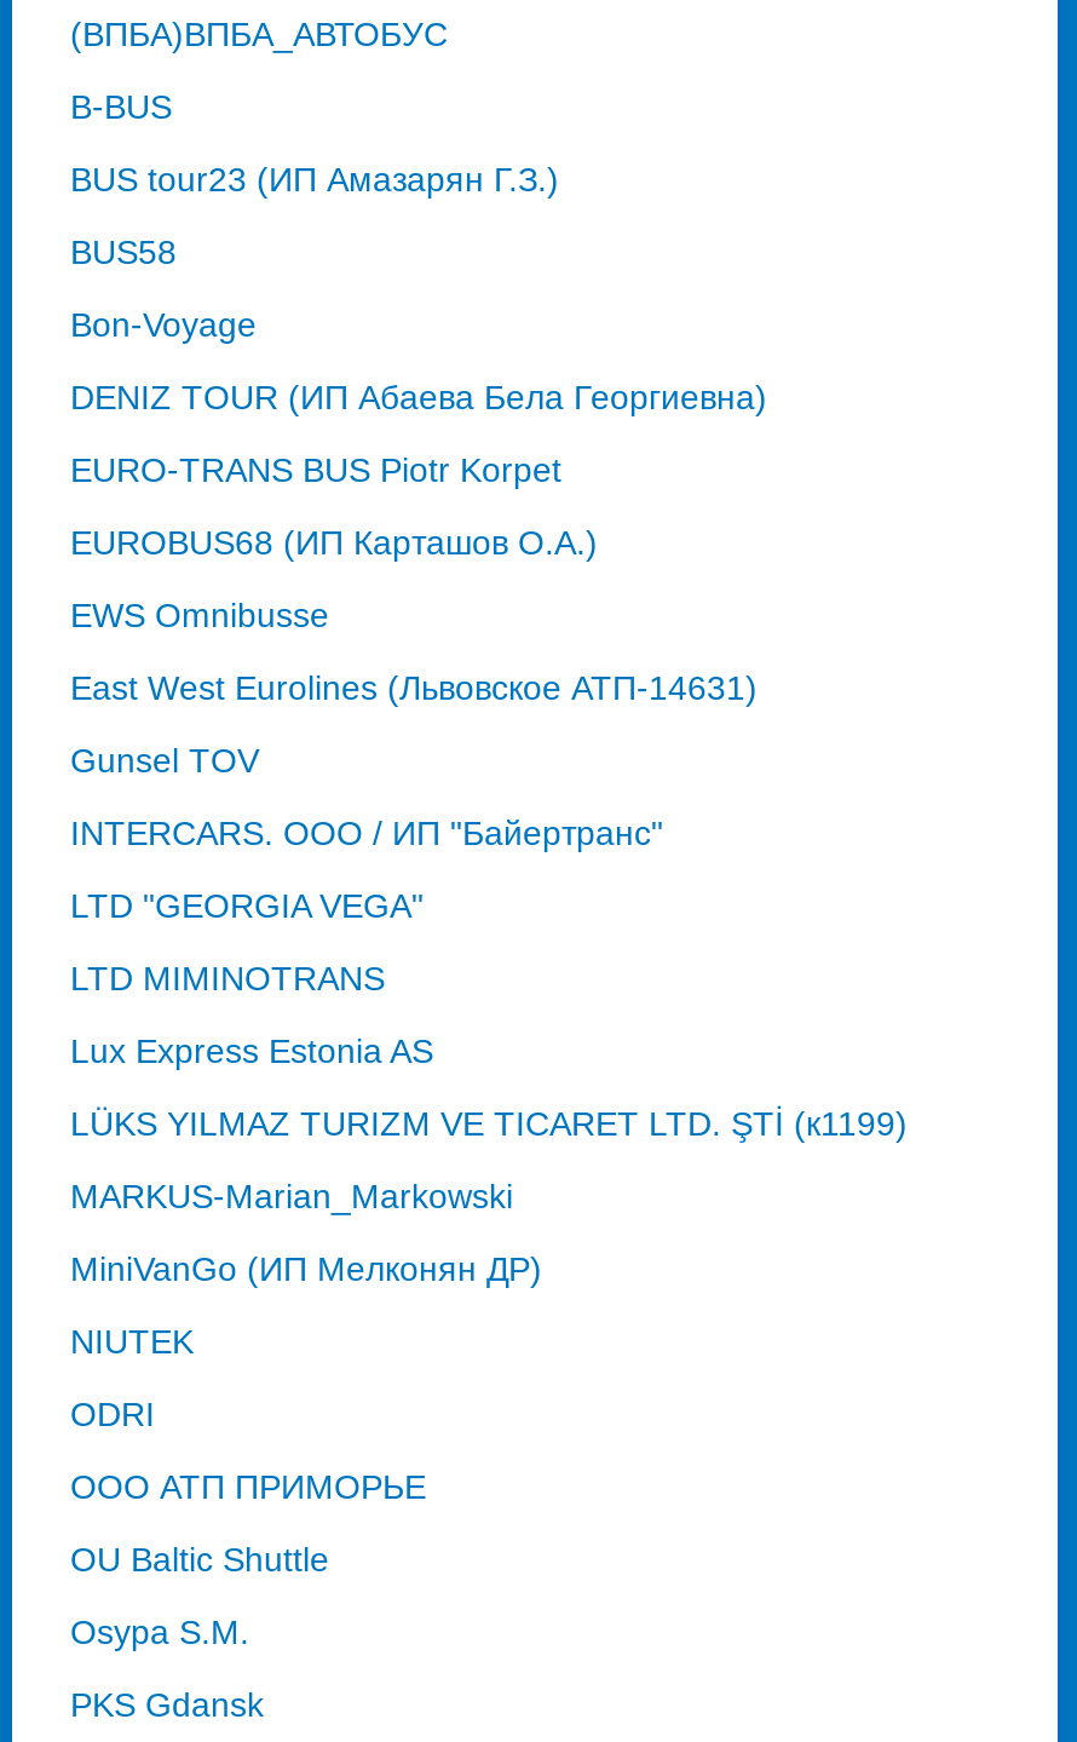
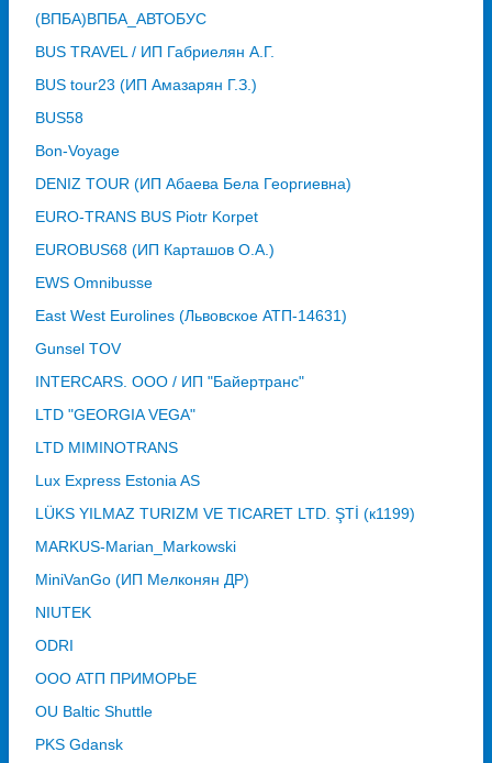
- B-BUS
+ BUS TRAVEL / ИП Габриелян А.Г.

- Osypa S.M.
